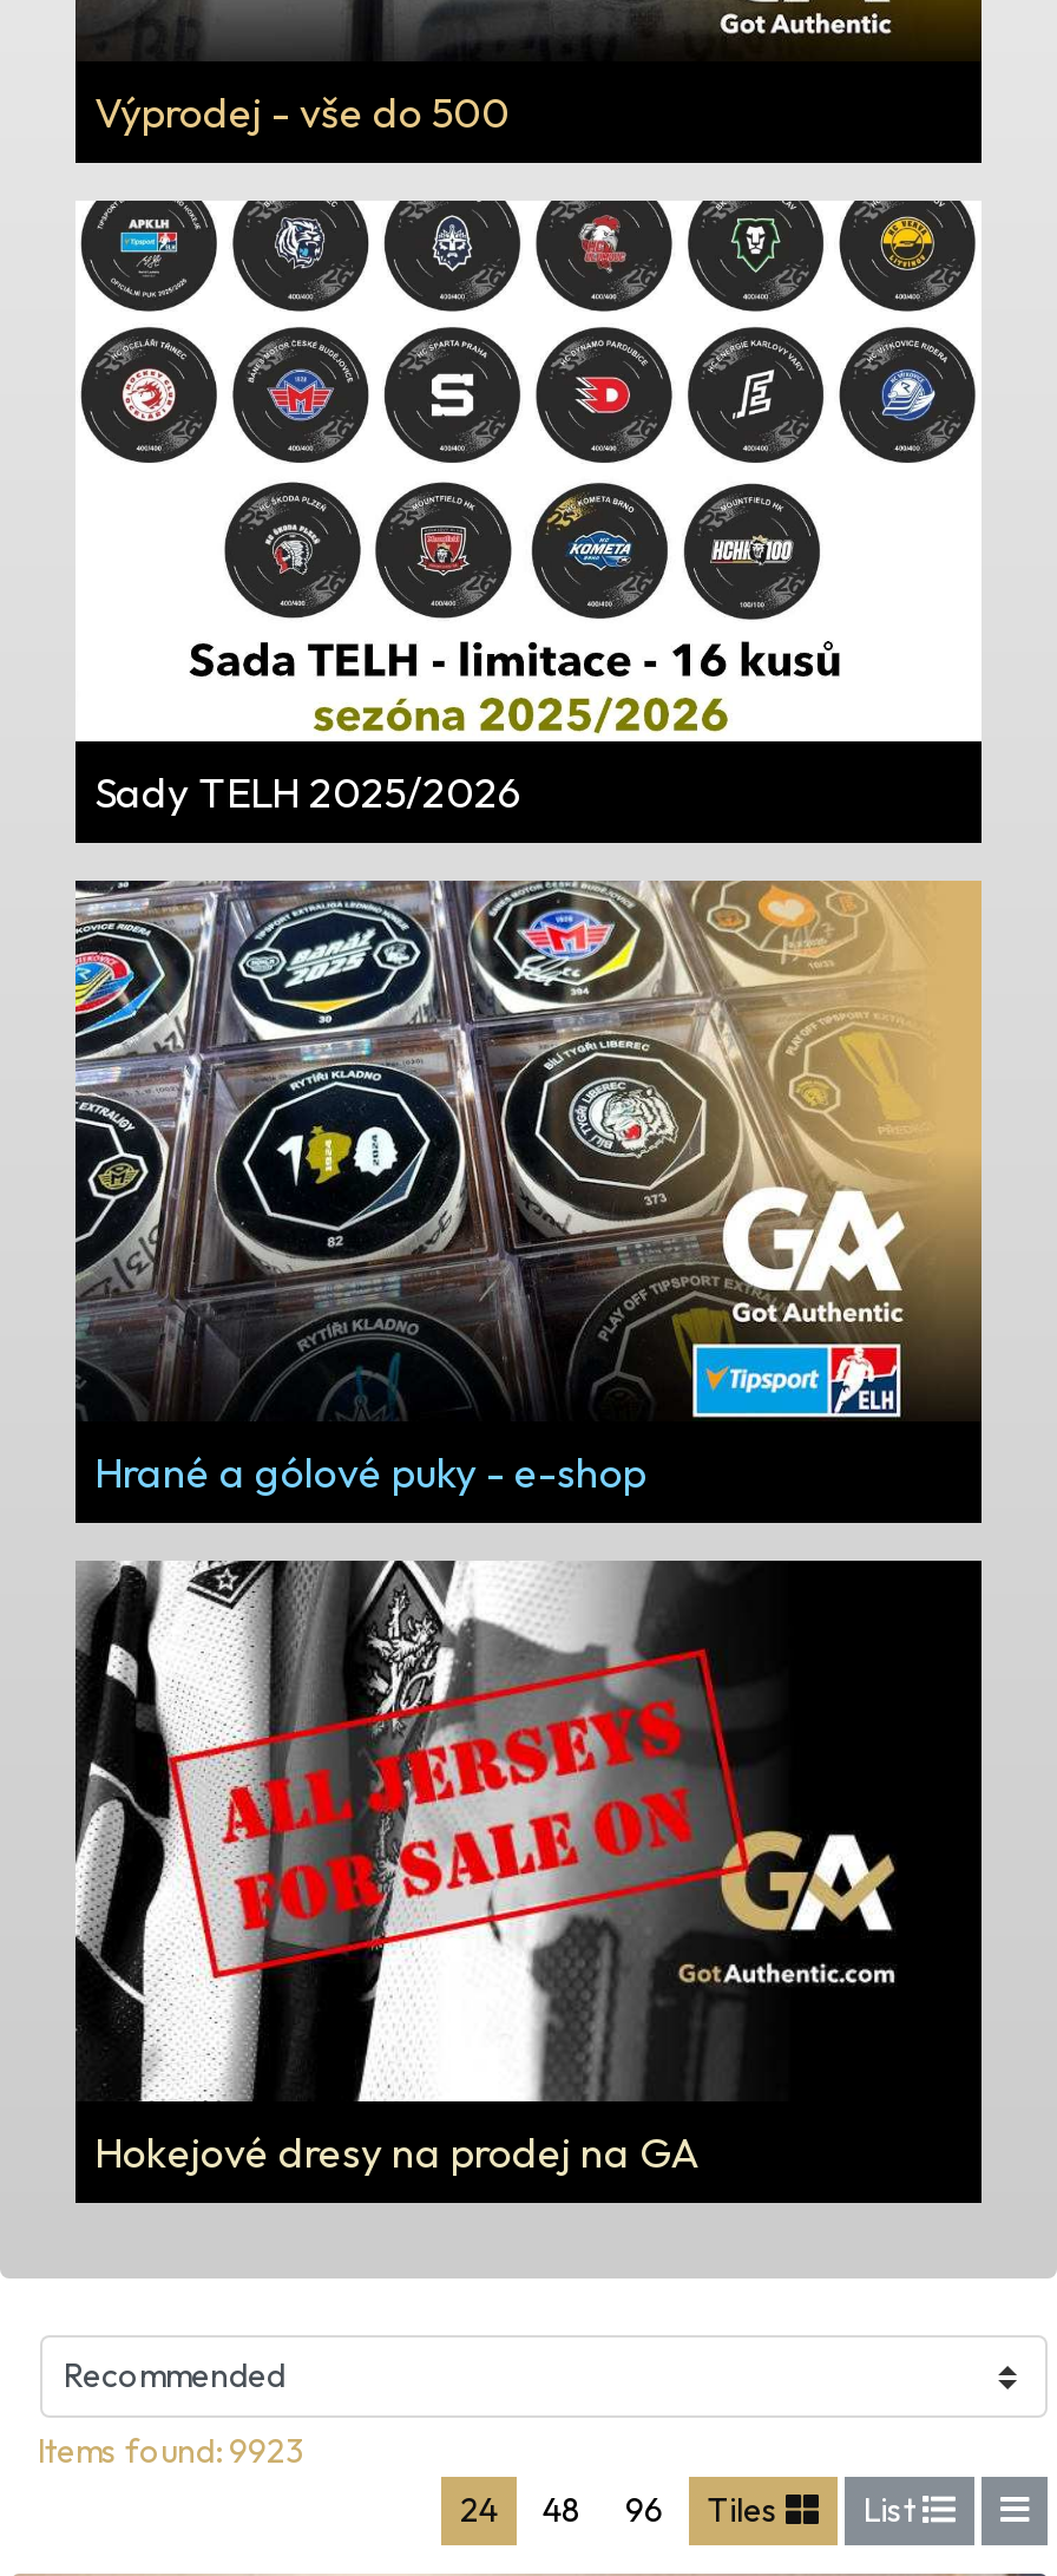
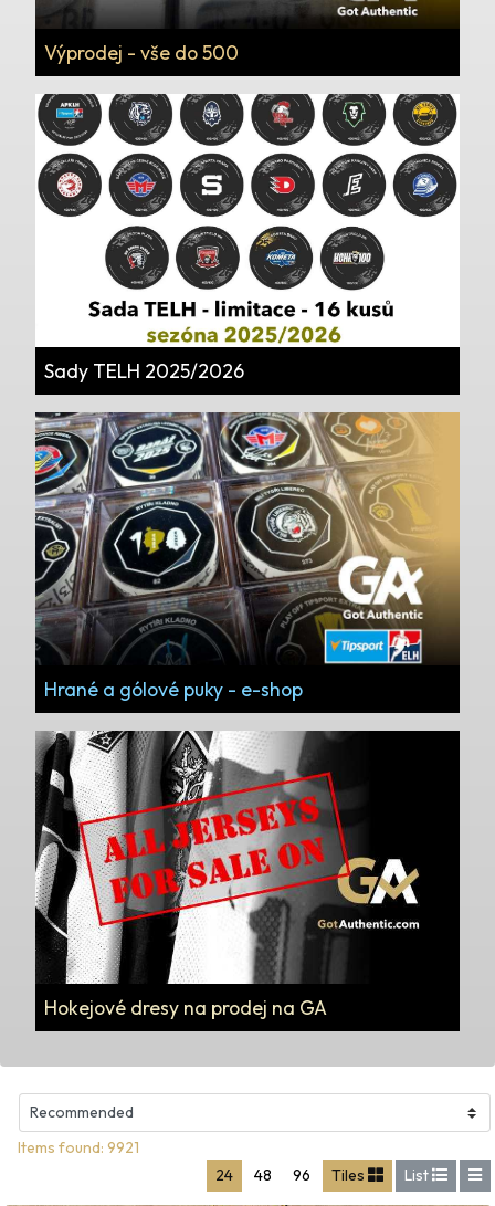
- Items found: 9923
+ Items found: 9921
